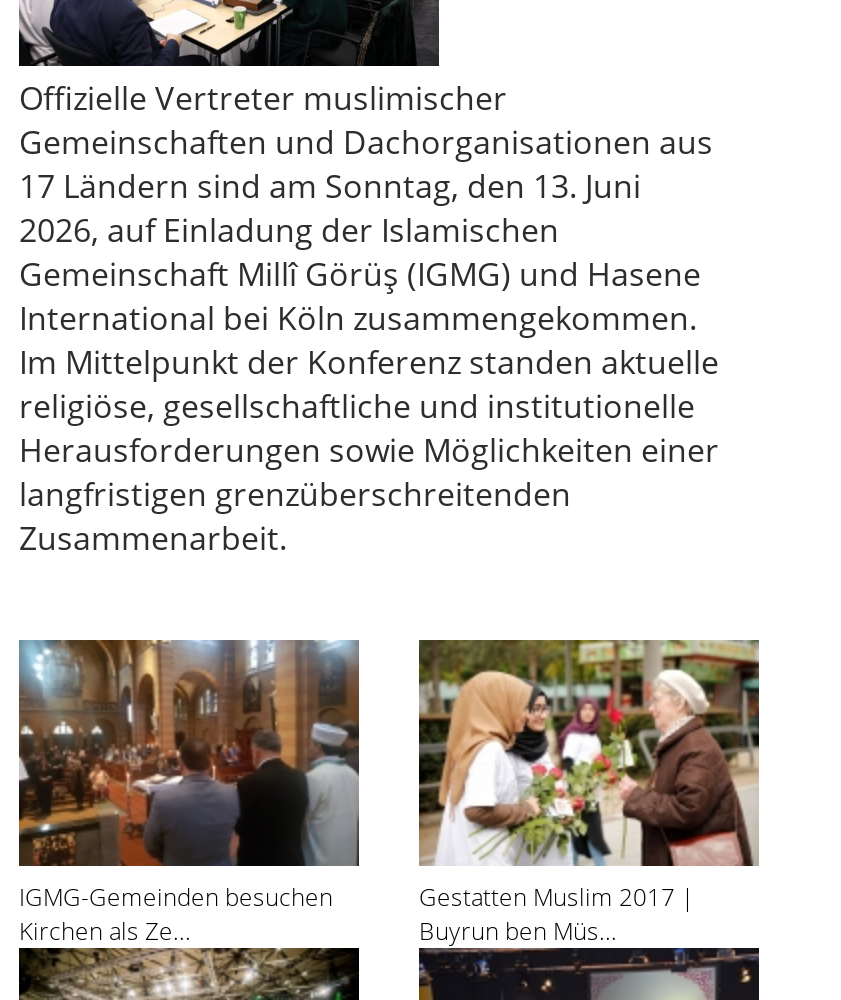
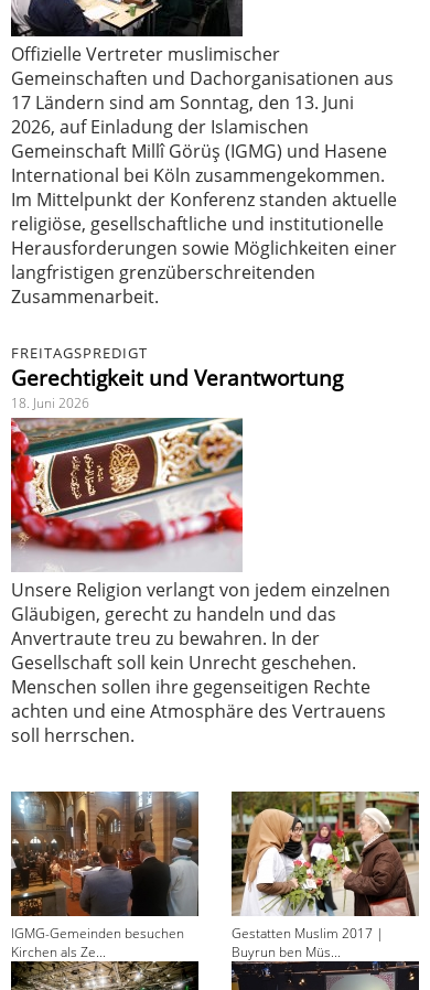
+ [image]
+ FREITAGSPREDIGT
+ Gerechtigkeit und Verantwortung
+ 18. Juni 2026

+ Unsere Religion verlangt von jedem einzelnen
+ Gläubigen, gerecht zu handeln und das
+ Anvertraute treu zu bewahren. In der
+ Gesellschaft soll kein Unrecht geschehen.
+ Menschen sollen ihre gegenseitigen Rechte
+ achten und eine Atmosphäre des Vertrauens
+ soll herrschen.
